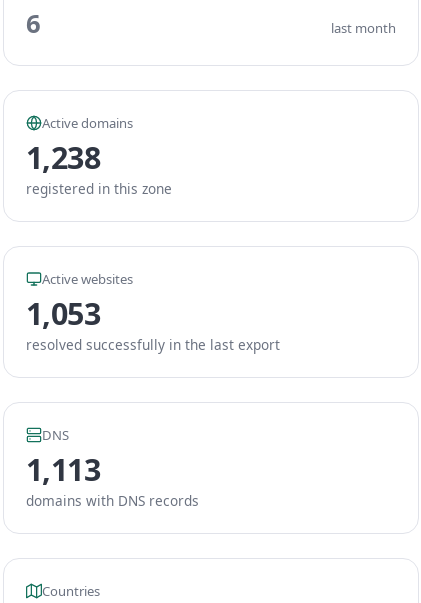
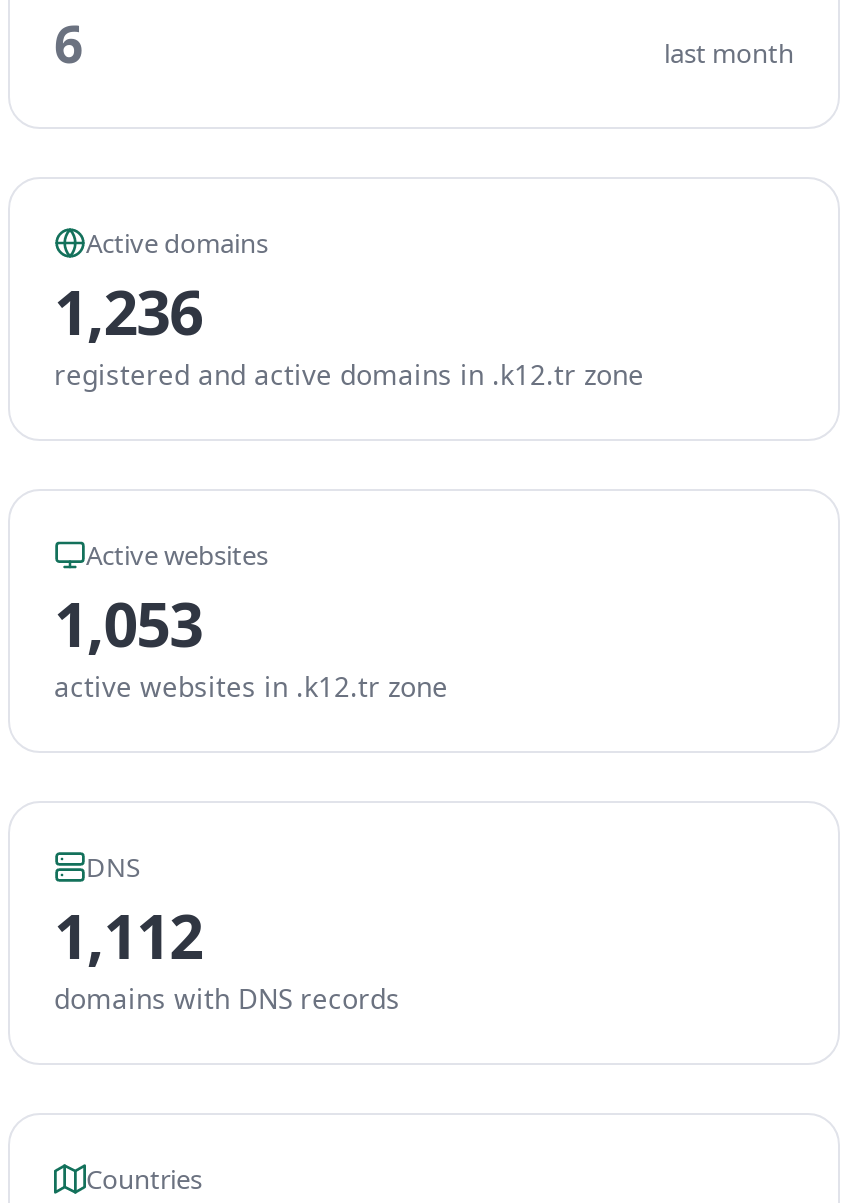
- 1,238
- registered in this zone
+ 1,236
+ registered and active domains in .k12.tr zone

- resolved successfully in the last export
+ active websites in .k12.tr zone

- 1,113
+ 1,112
